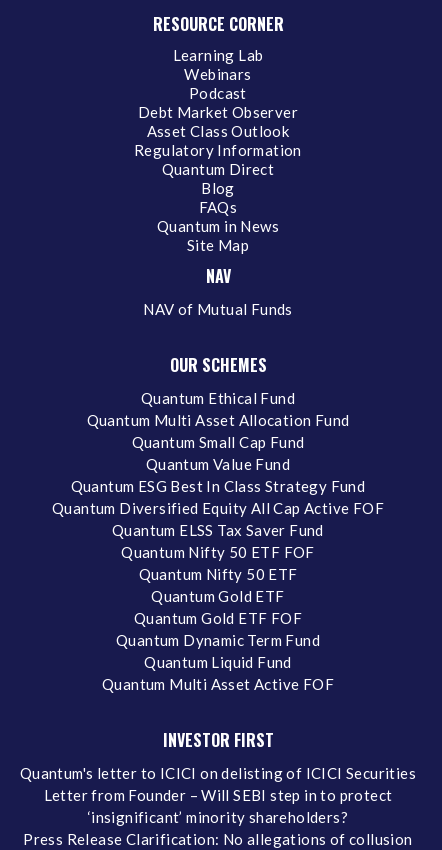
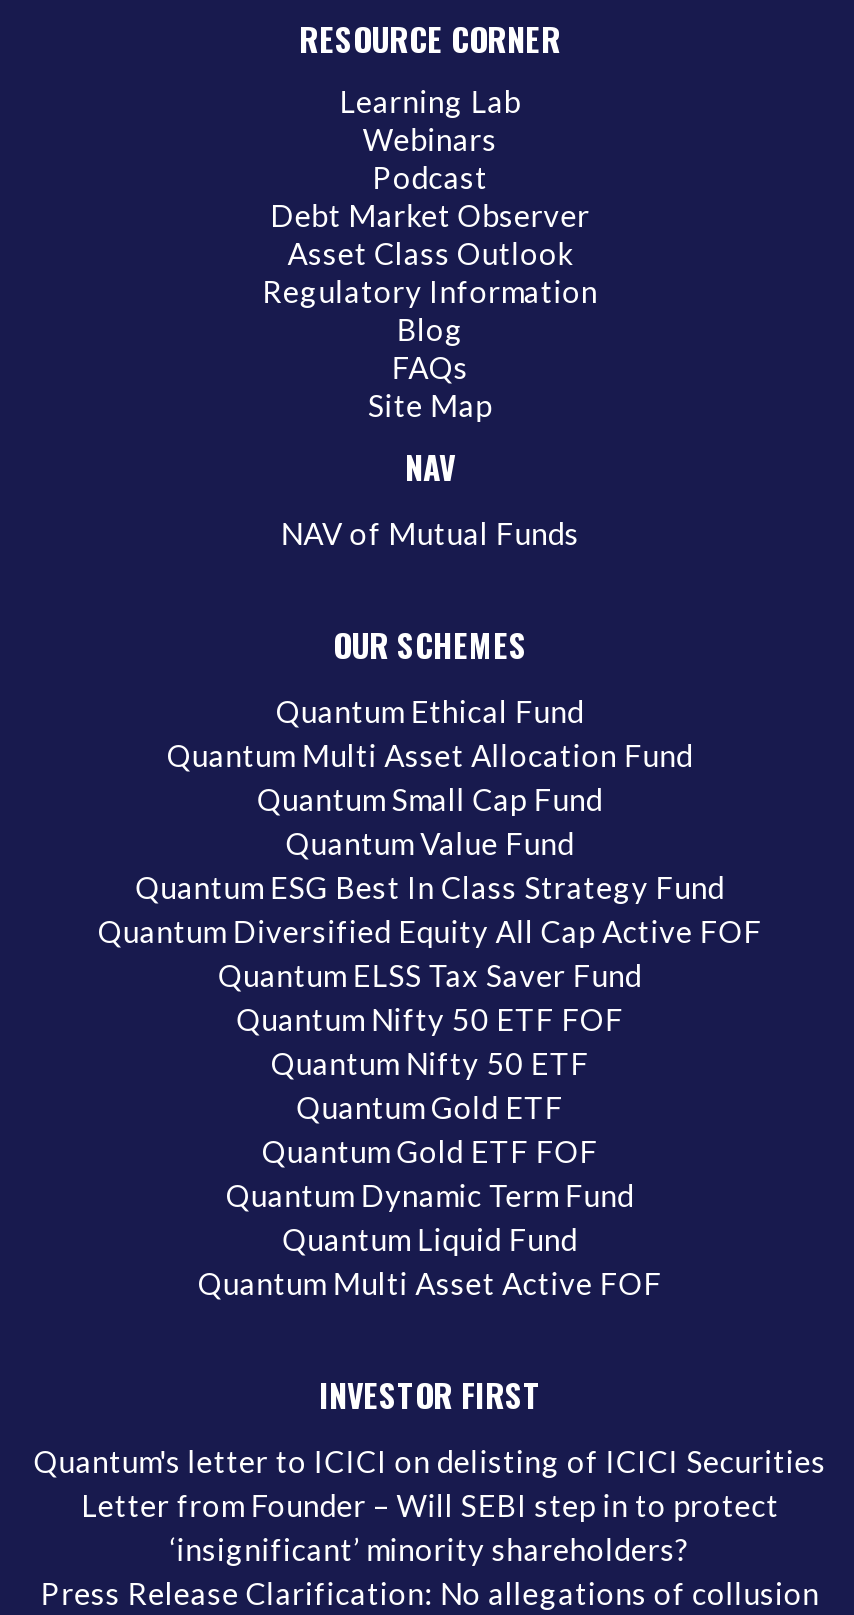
- Quantum Direct

- Quantum in News
